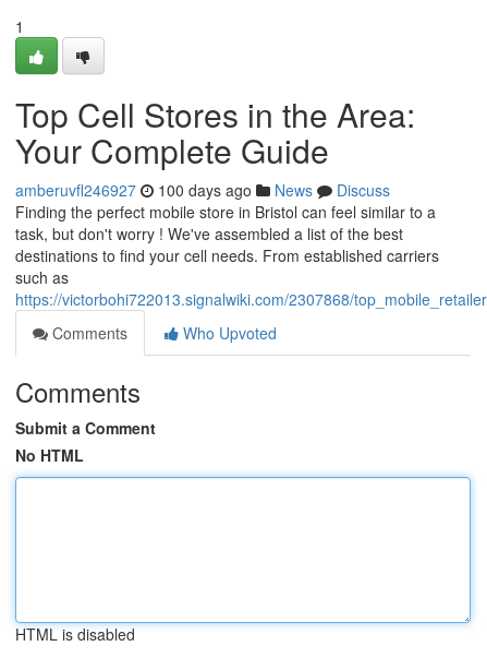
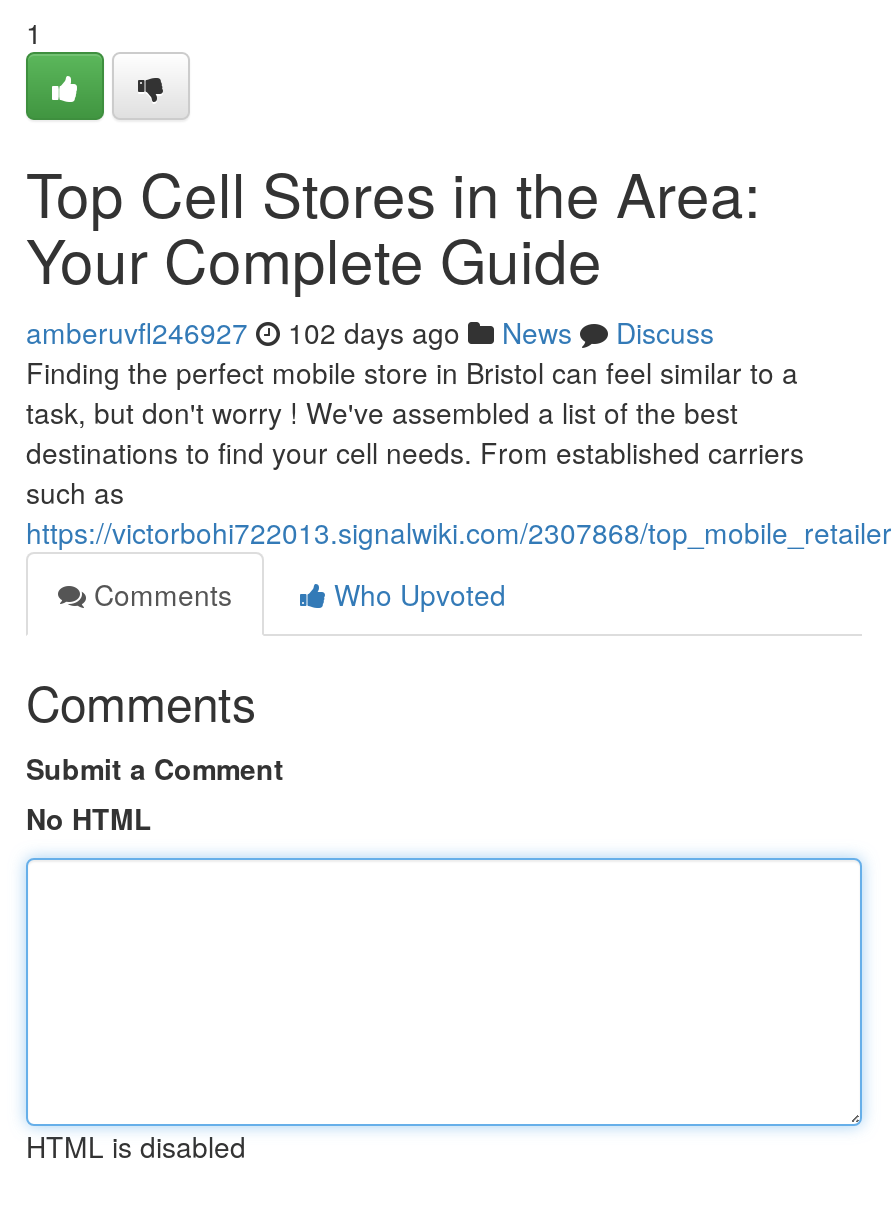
- amberuvfl246927 100 days ago News Discuss
+ amberuvfl246927 102 days ago News Discuss
